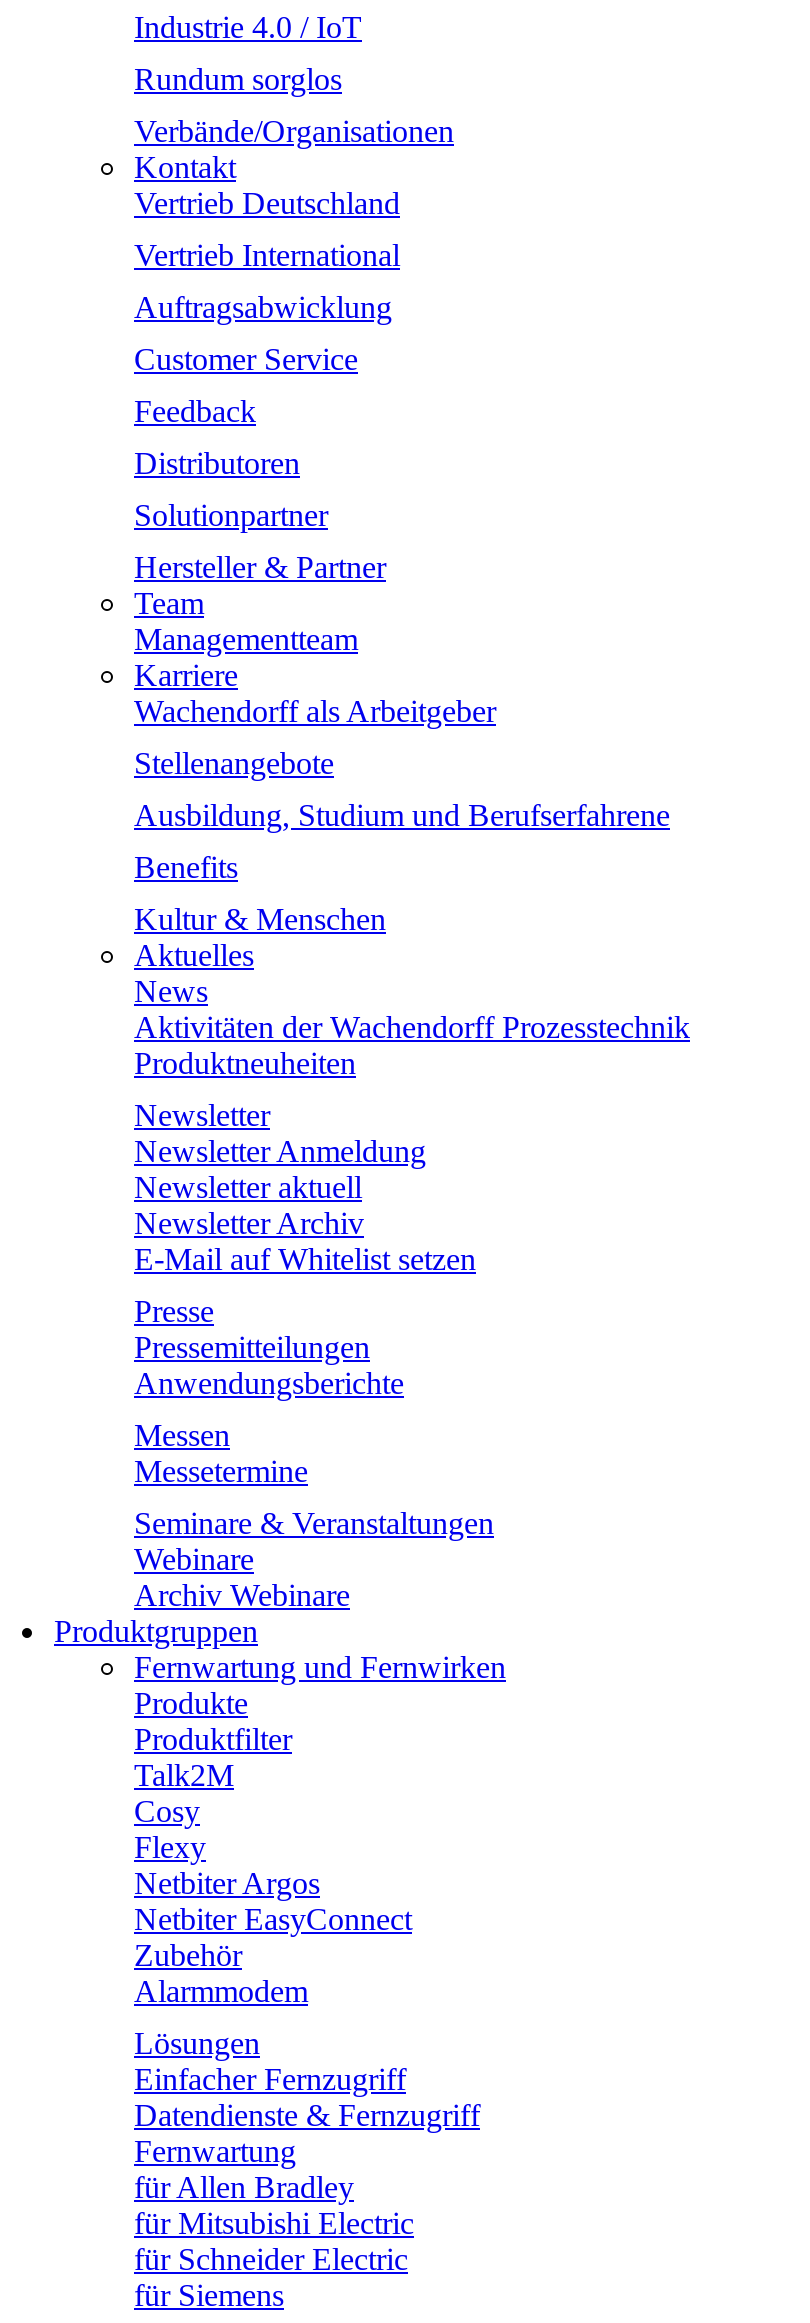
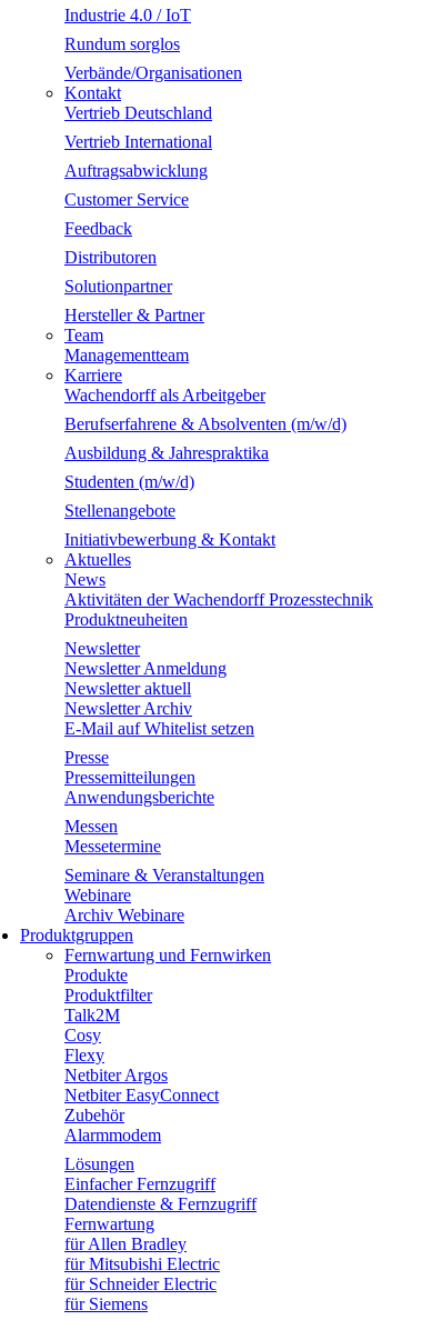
+ Berufserfahrene & Absolventen (m/w/d)
+ Ausbildung & Jahrespraktika
+ Studenten (m/w/d)

moved down: Stellenangebote

- Ausbildung, Studium und Berufserfahrene
- Benefits
- Kultur & Menschen
+ Initiativbewerbung & Kontakt
